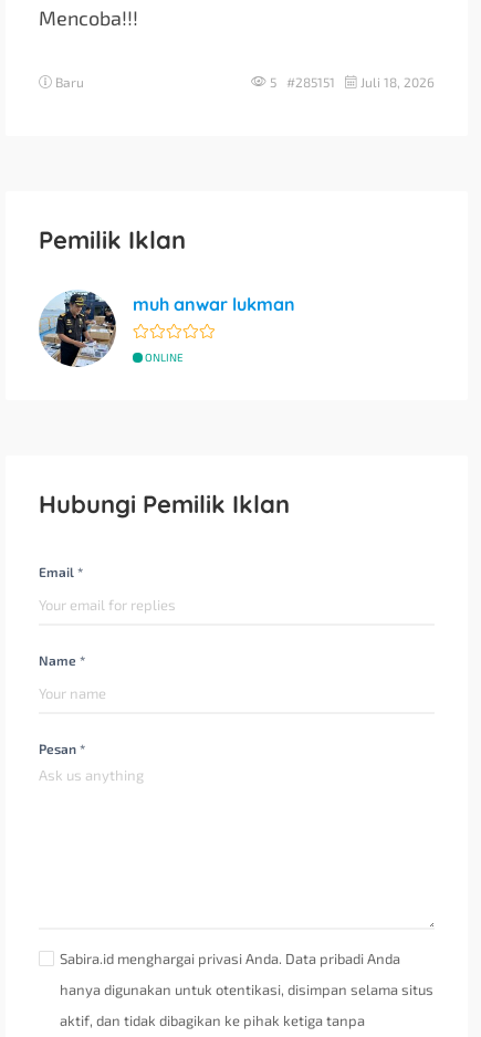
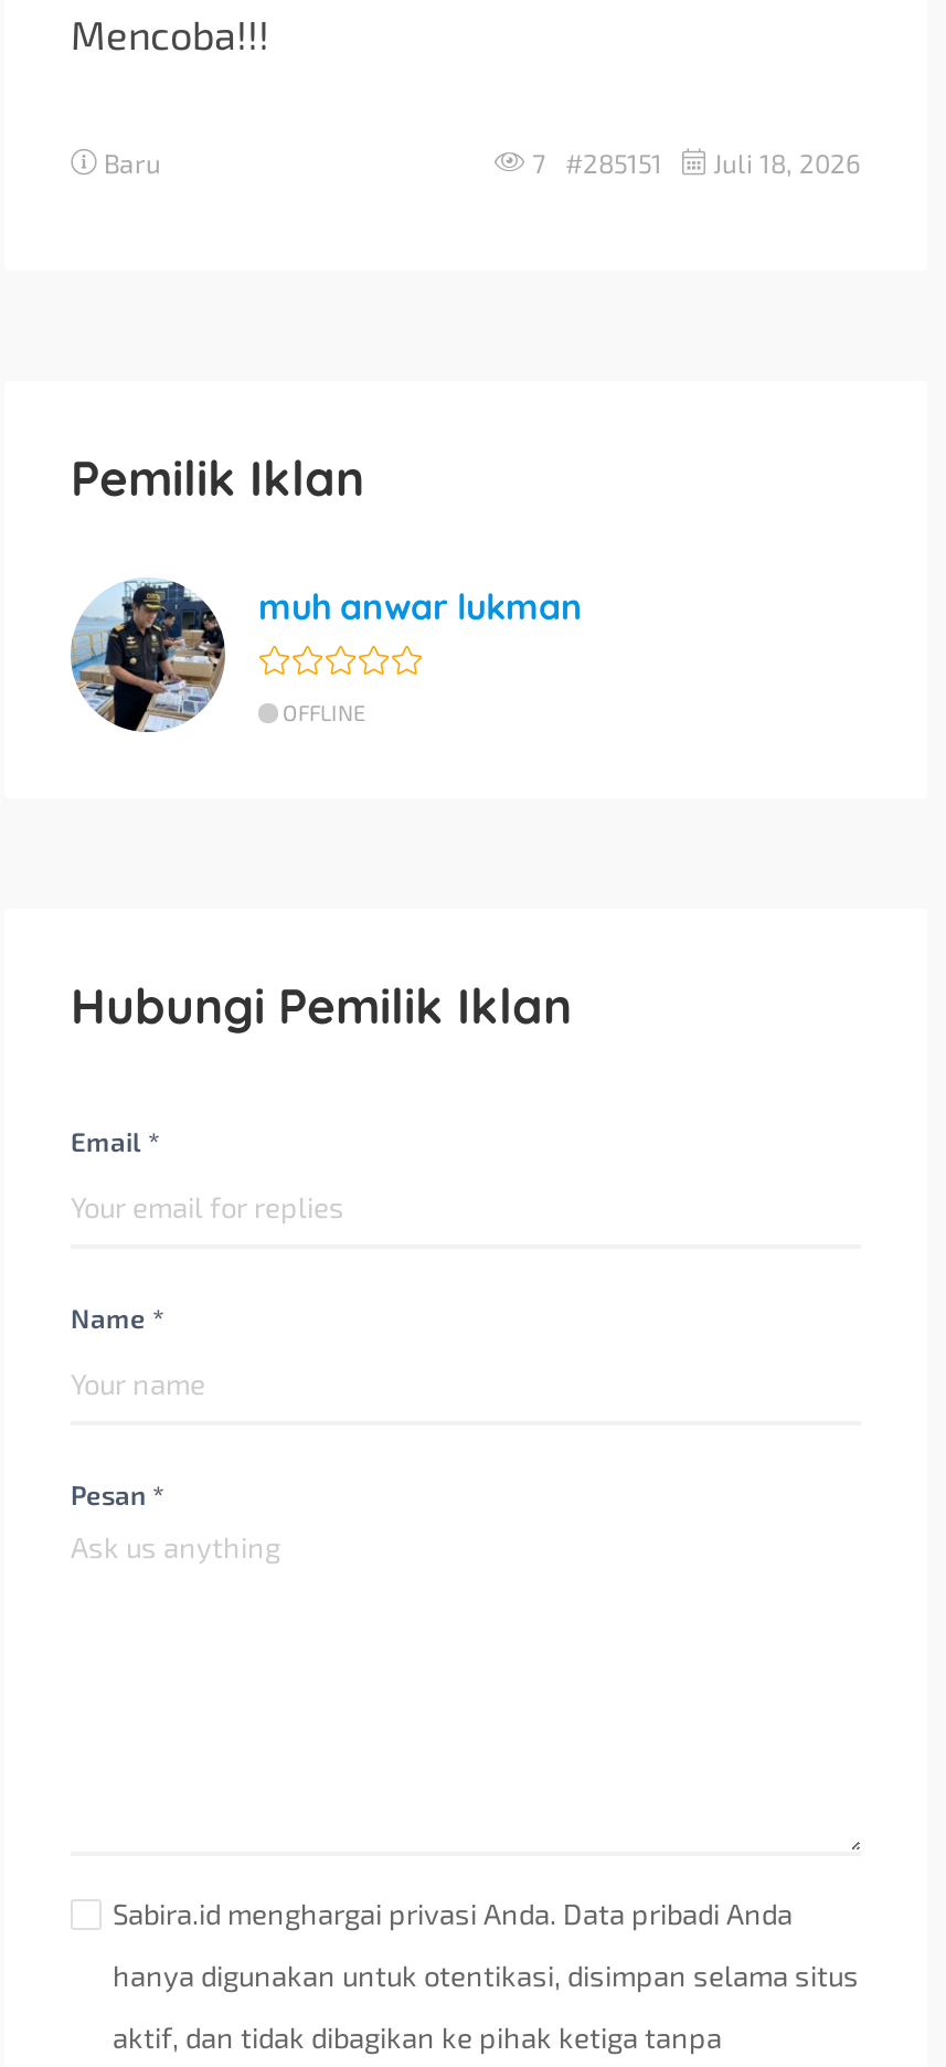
- 5 #285151 Juli 18, 2026
+ 7 #285151 Juli 18, 2026

- ONLINE
+ OFFLINE
